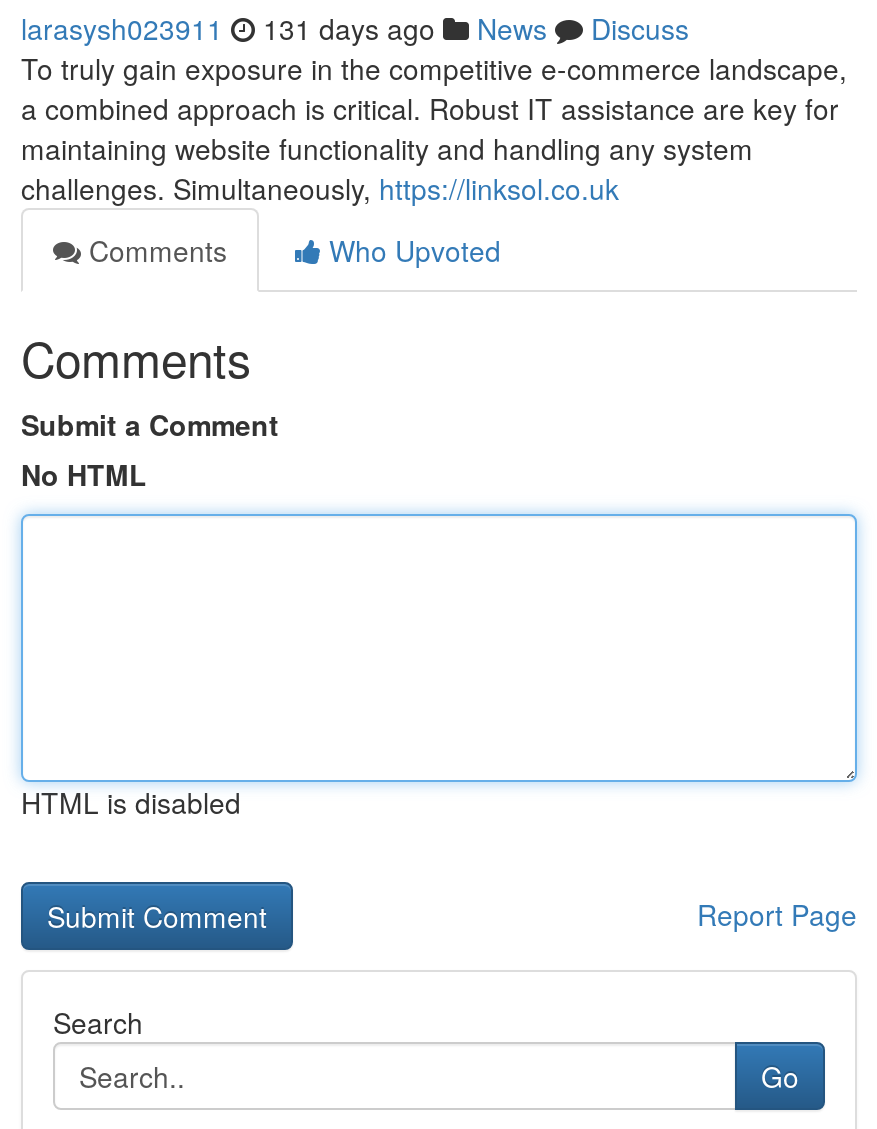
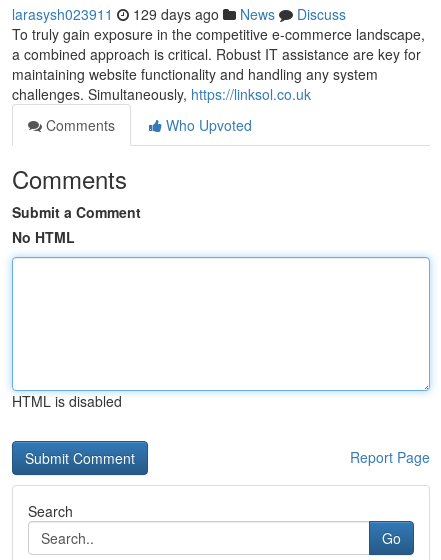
- larasysh023911 131 days ago News Discuss
+ larasysh023911 129 days ago News Discuss
